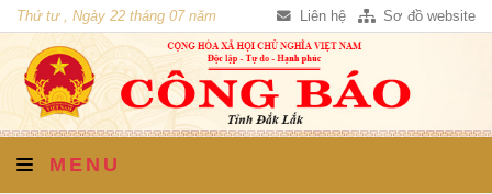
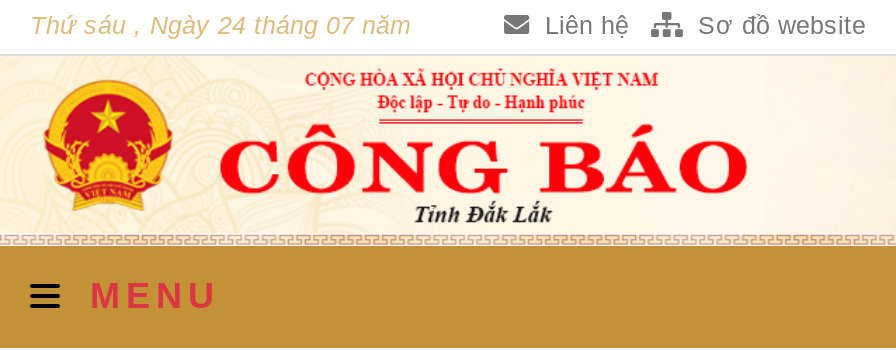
- Thứ tư , Ngày 22 tháng 07 năm
+ Thứ sáu , Ngày 24 tháng 07 năm
